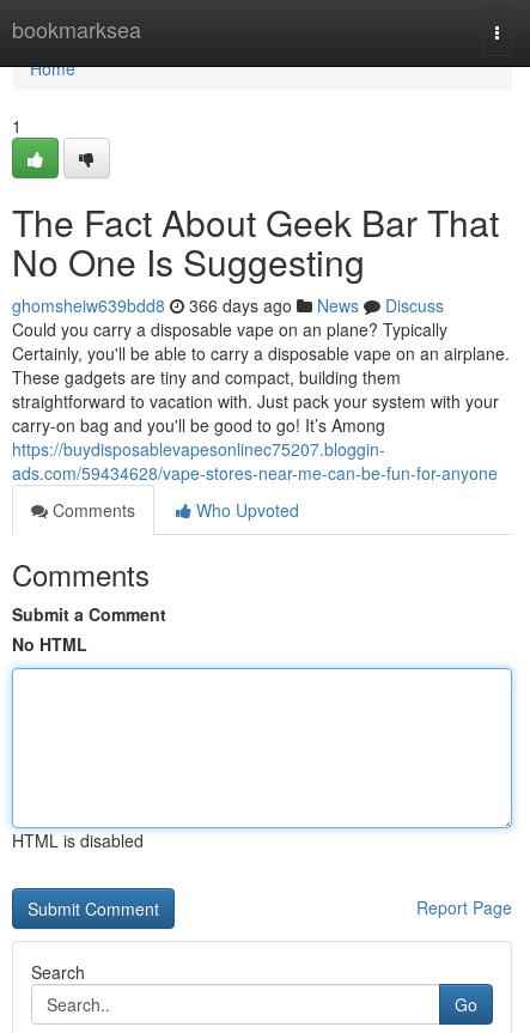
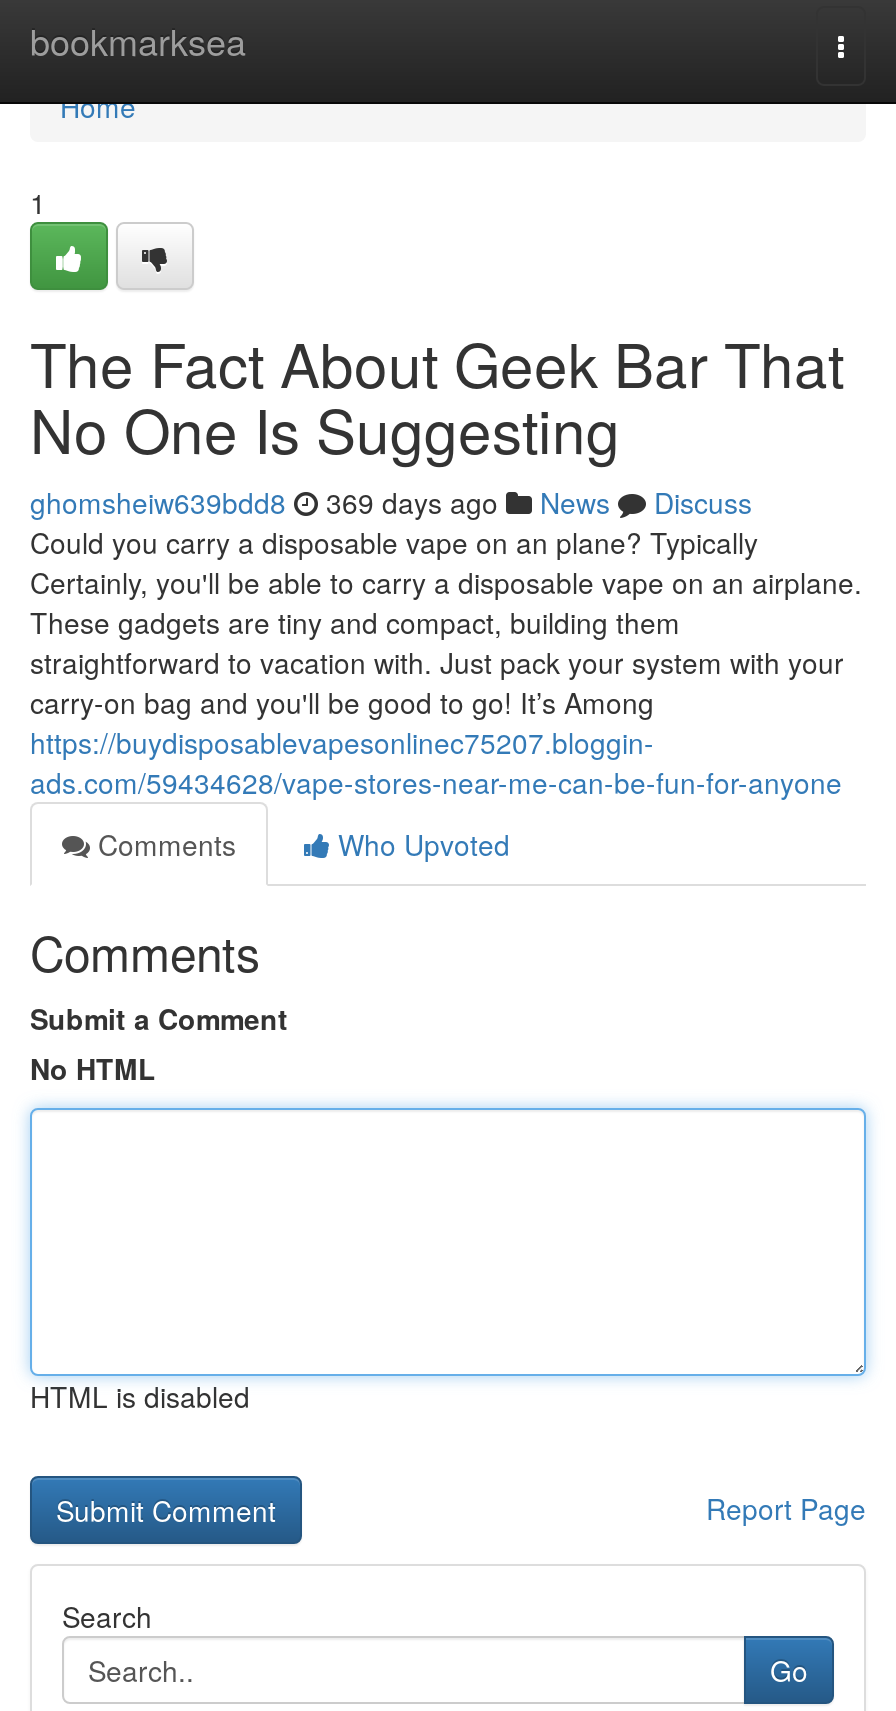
- ghomsheiw639bdd8 366 days ago News Discuss
+ ghomsheiw639bdd8 369 days ago News Discuss
